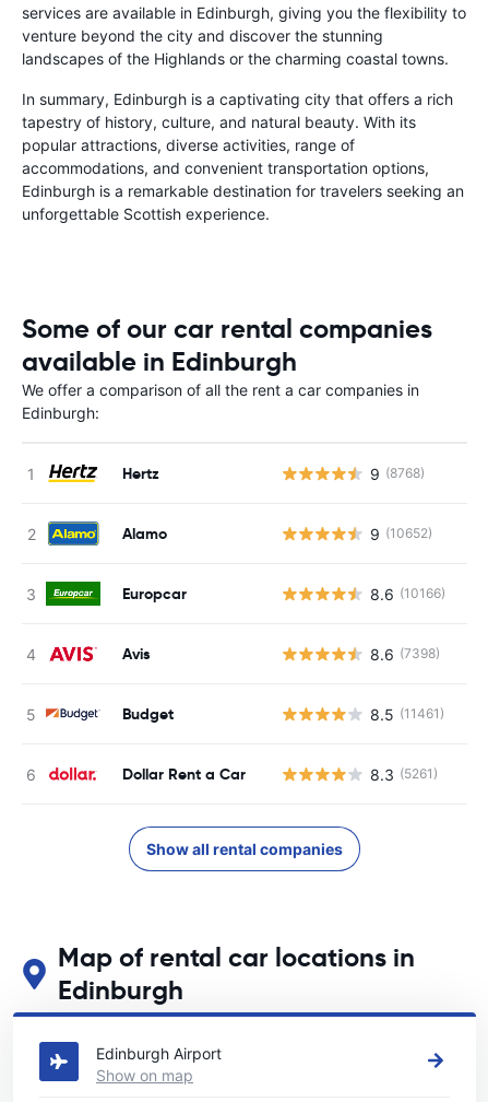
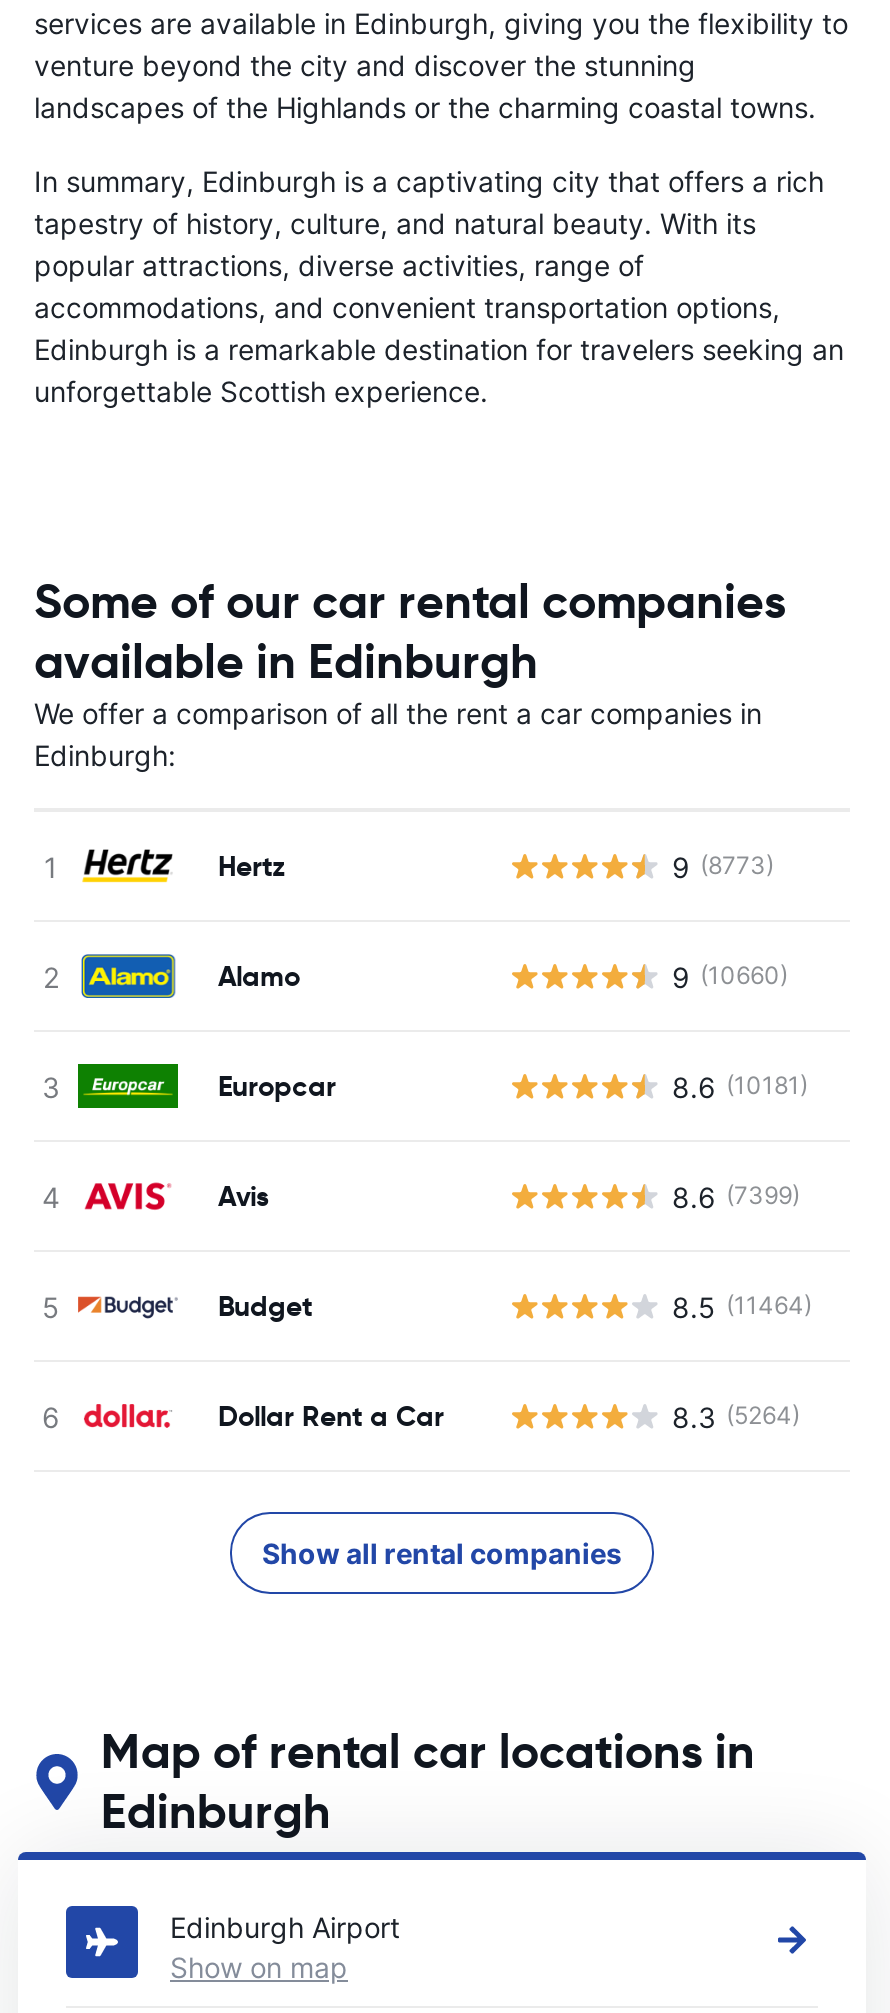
- 9 (8768)
+ 9 (8773)

- 9 (10652)
+ 9 (10660)

- 8.6 (10166)
+ 8.6 (10181)

- 8.6 (7398)
+ 8.6 (7399)

- 8.5 (11461)
+ 8.5 (11464)

- 8.3 (5261)
+ 8.3 (5264)
